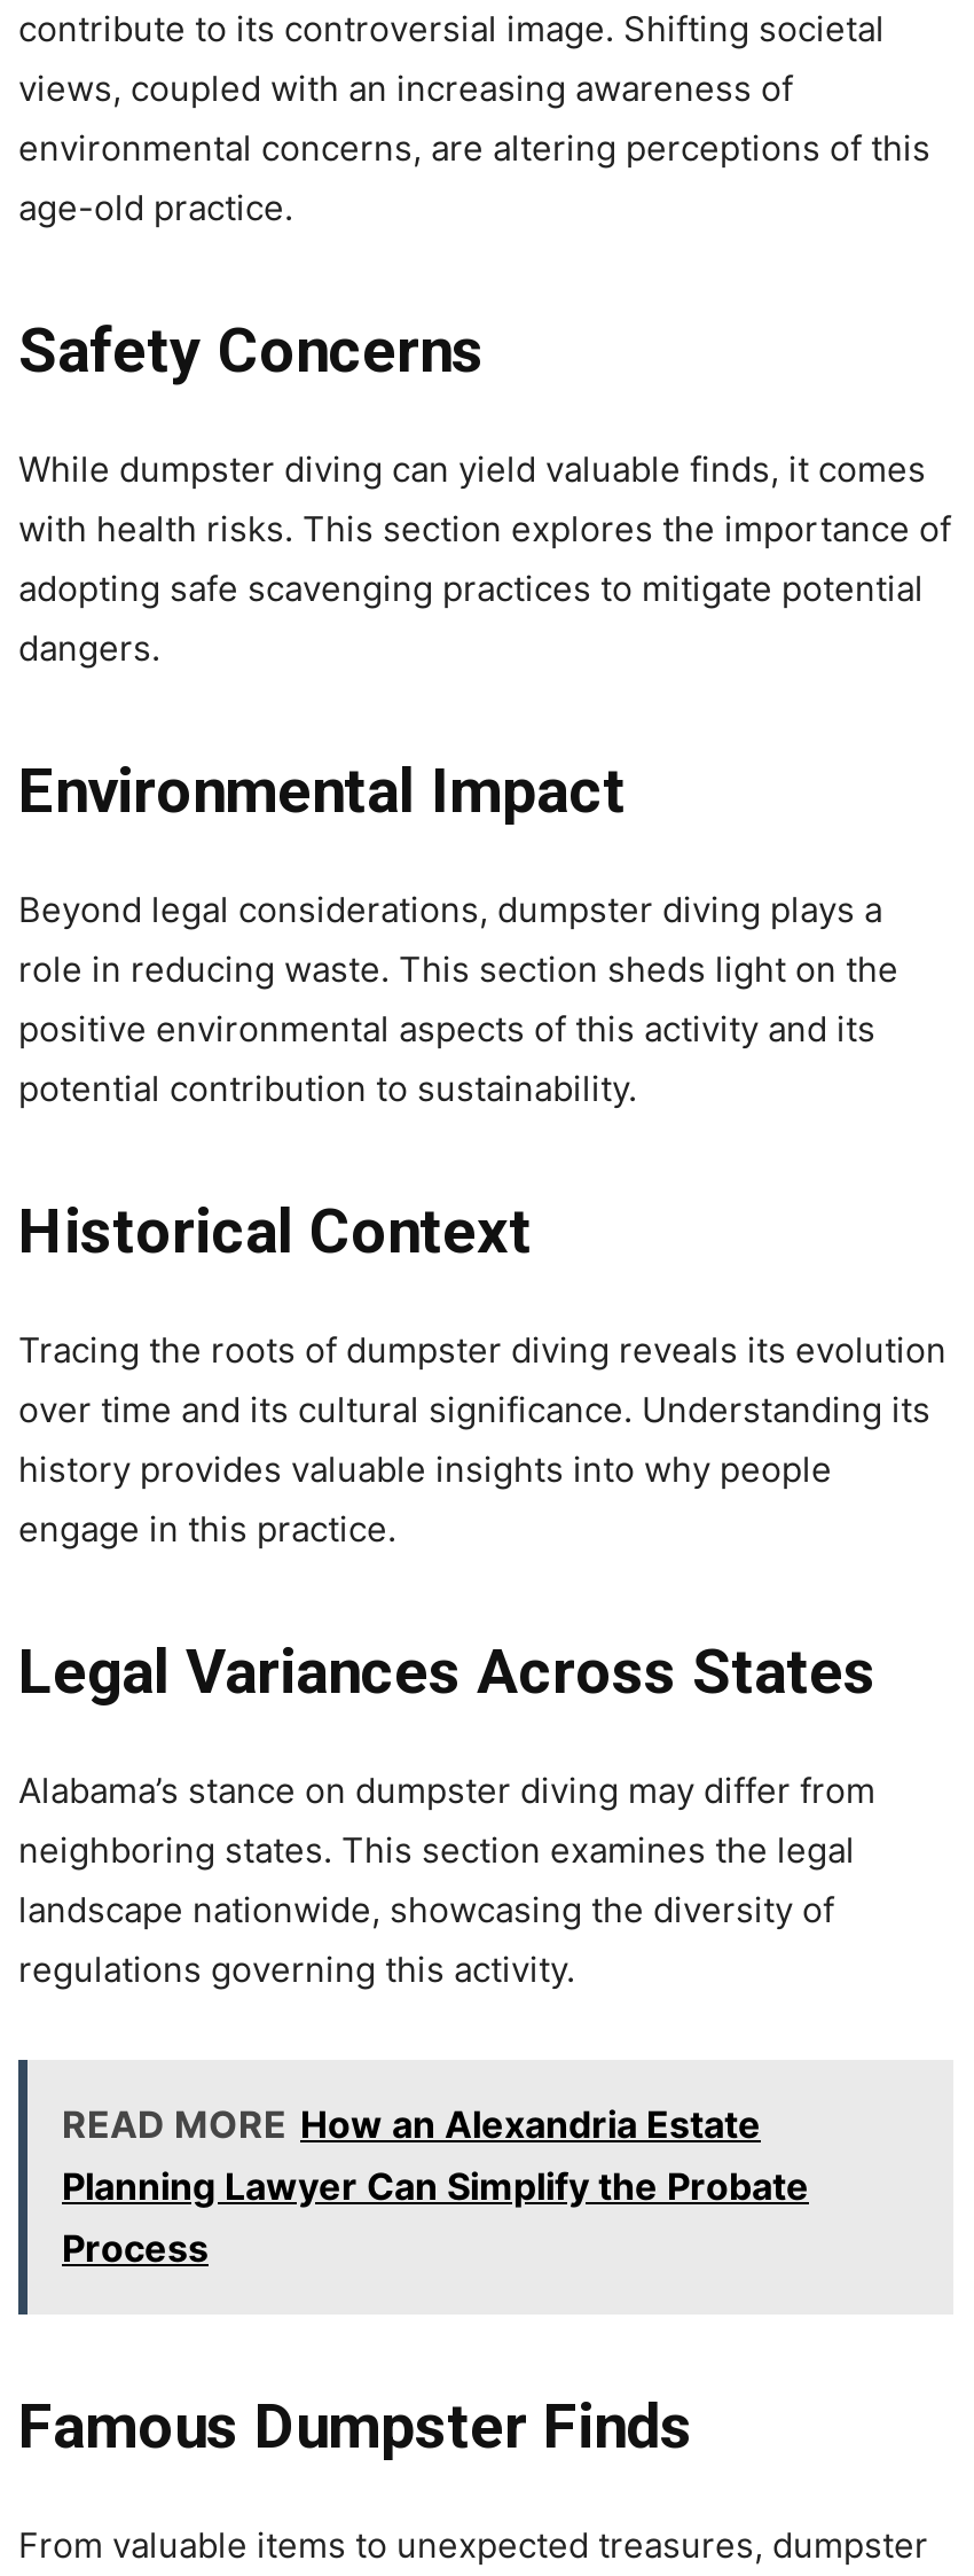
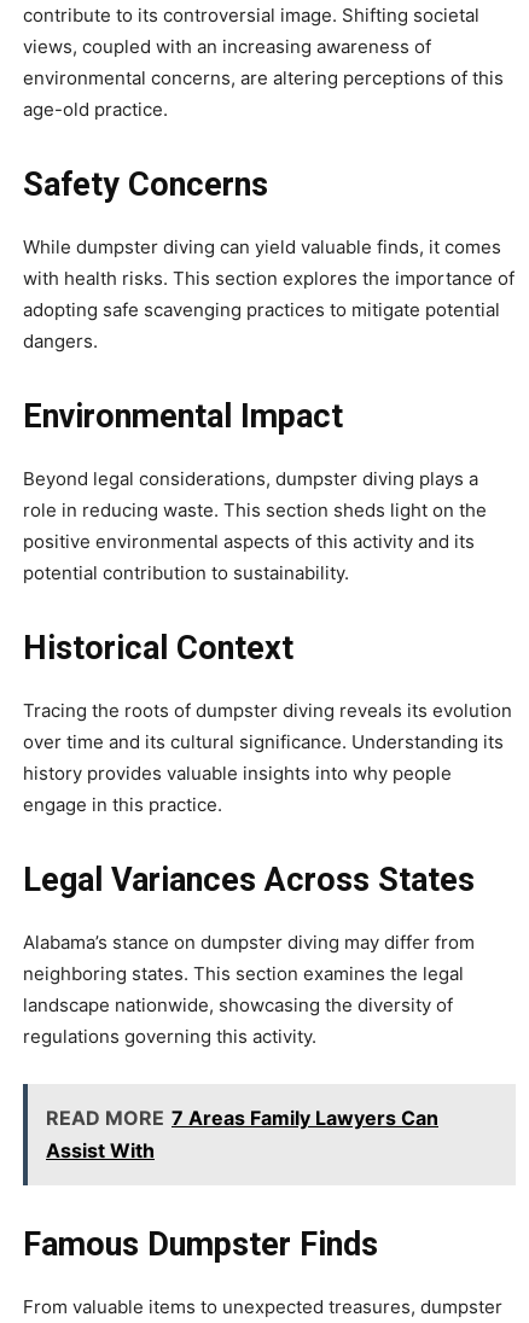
- READ MORE How an Alexandria Estate
- Planning Lawyer Can Simplify the Probate
- Process
+ READ MORE 7 Areas Family Lawyers Can
+ Assist With
